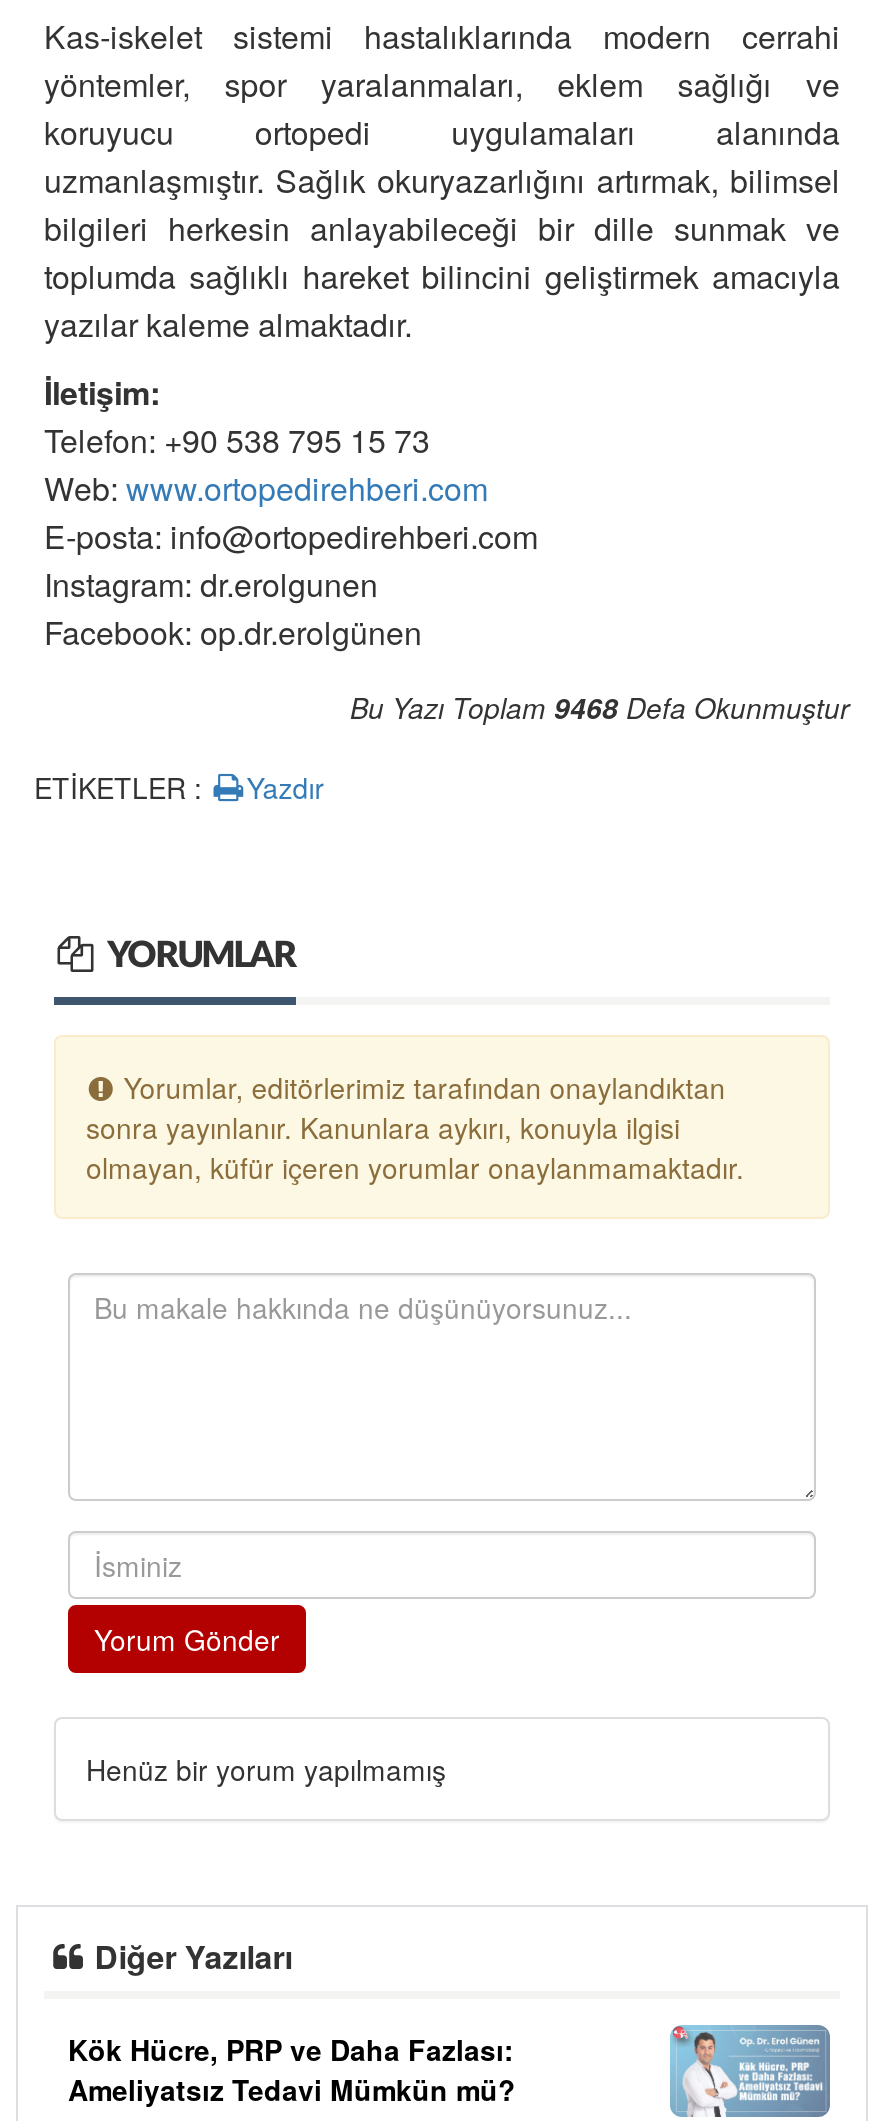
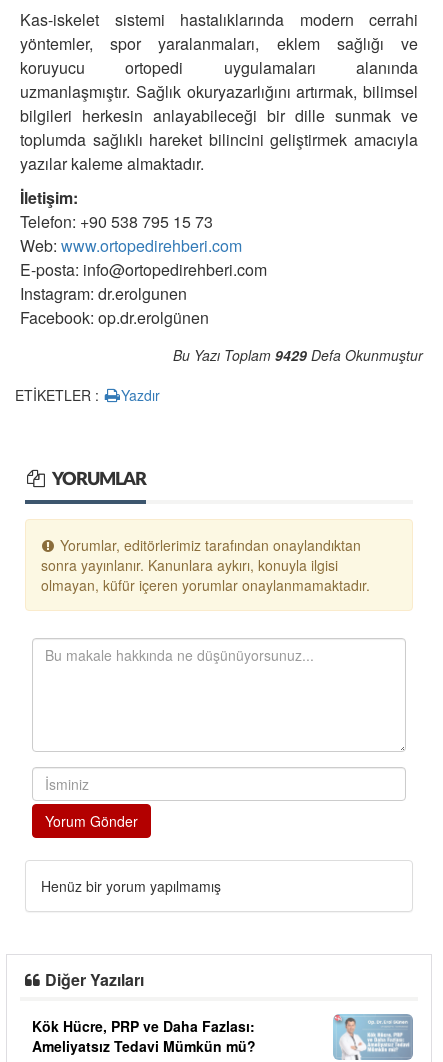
- Bu Yazı Toplam 9468 Defa Okunmuştur
+ Bu Yazı Toplam 9429 Defa Okunmuştur
